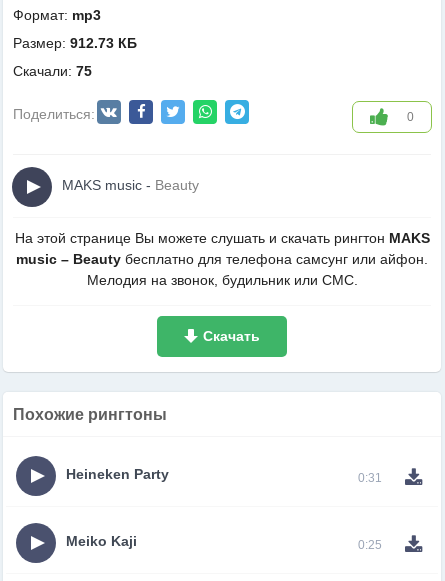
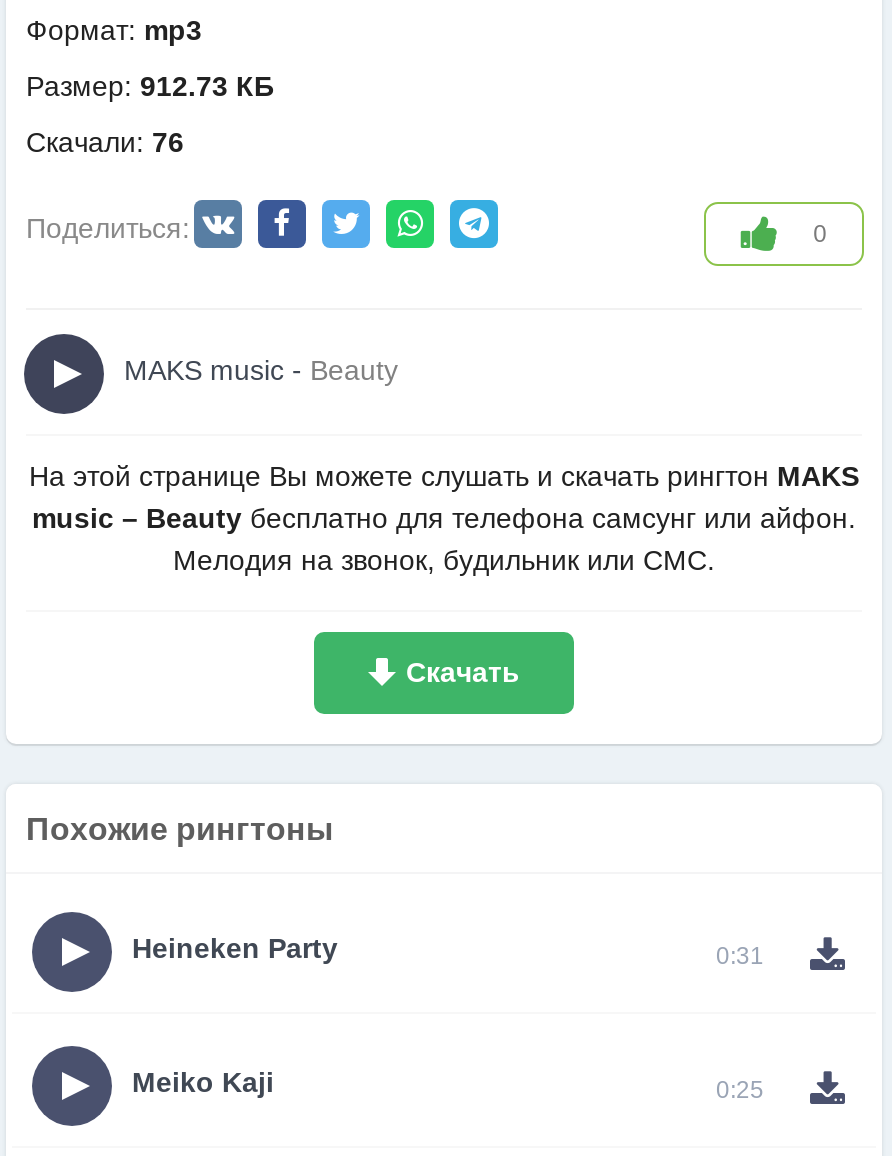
- Скачали: 75
+ Скачали: 76
